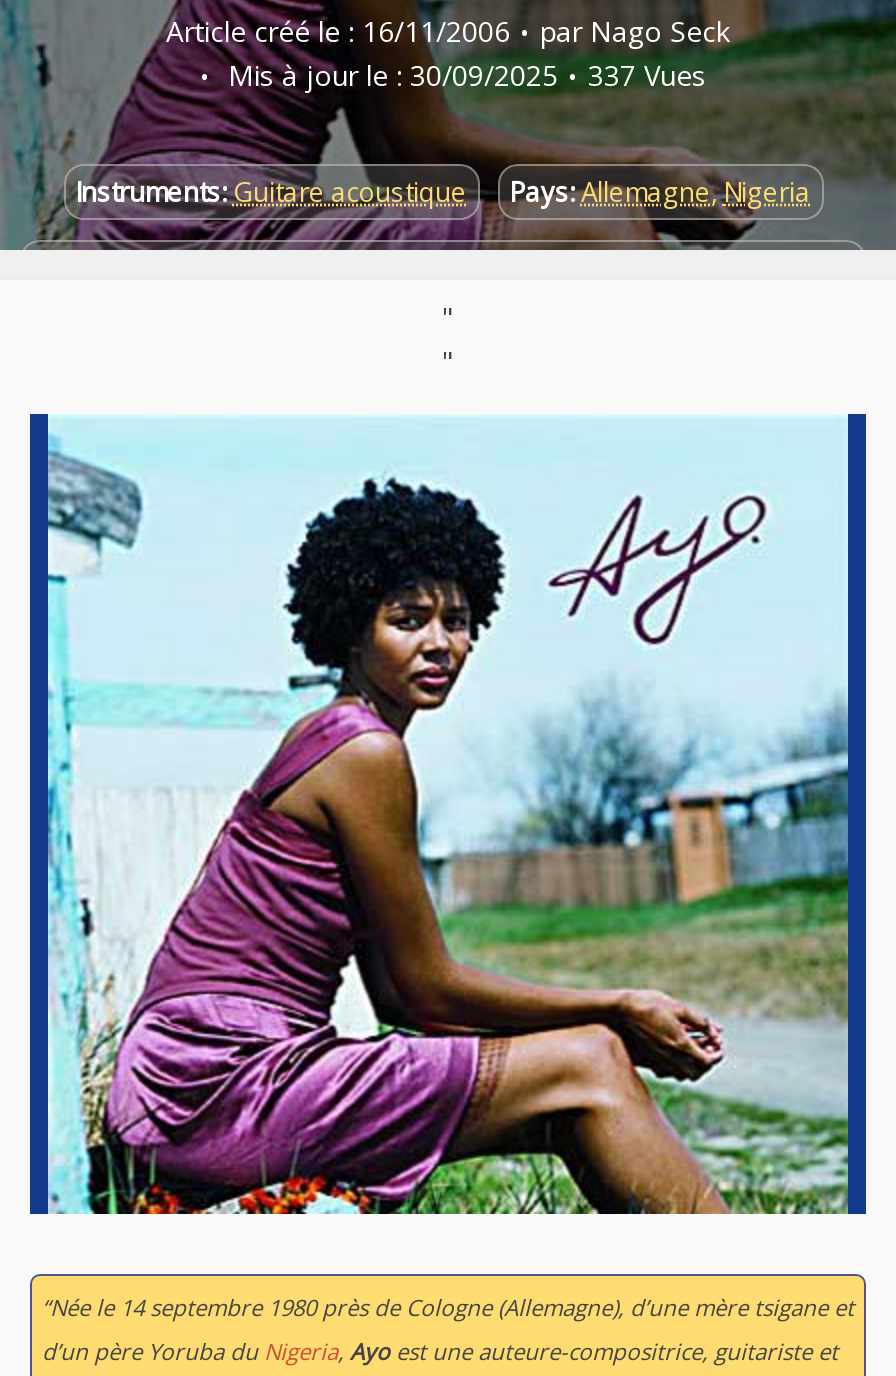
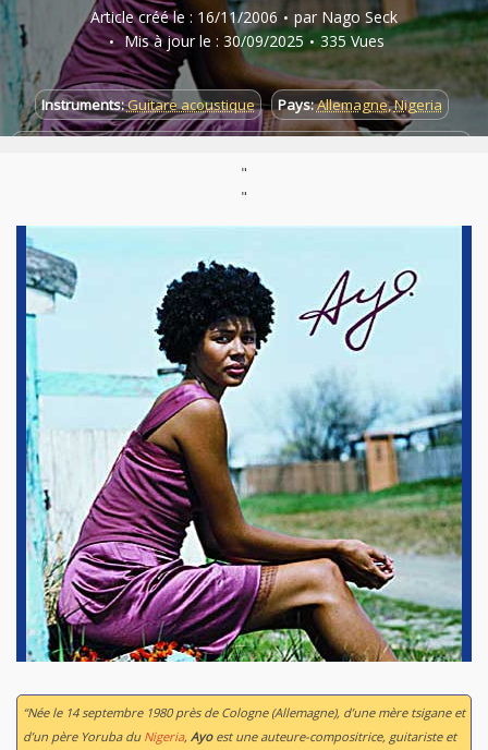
- Mis à jour le : 30/09/2025 337 Vues
+ Mis à jour le : 30/09/2025 335 Vues
